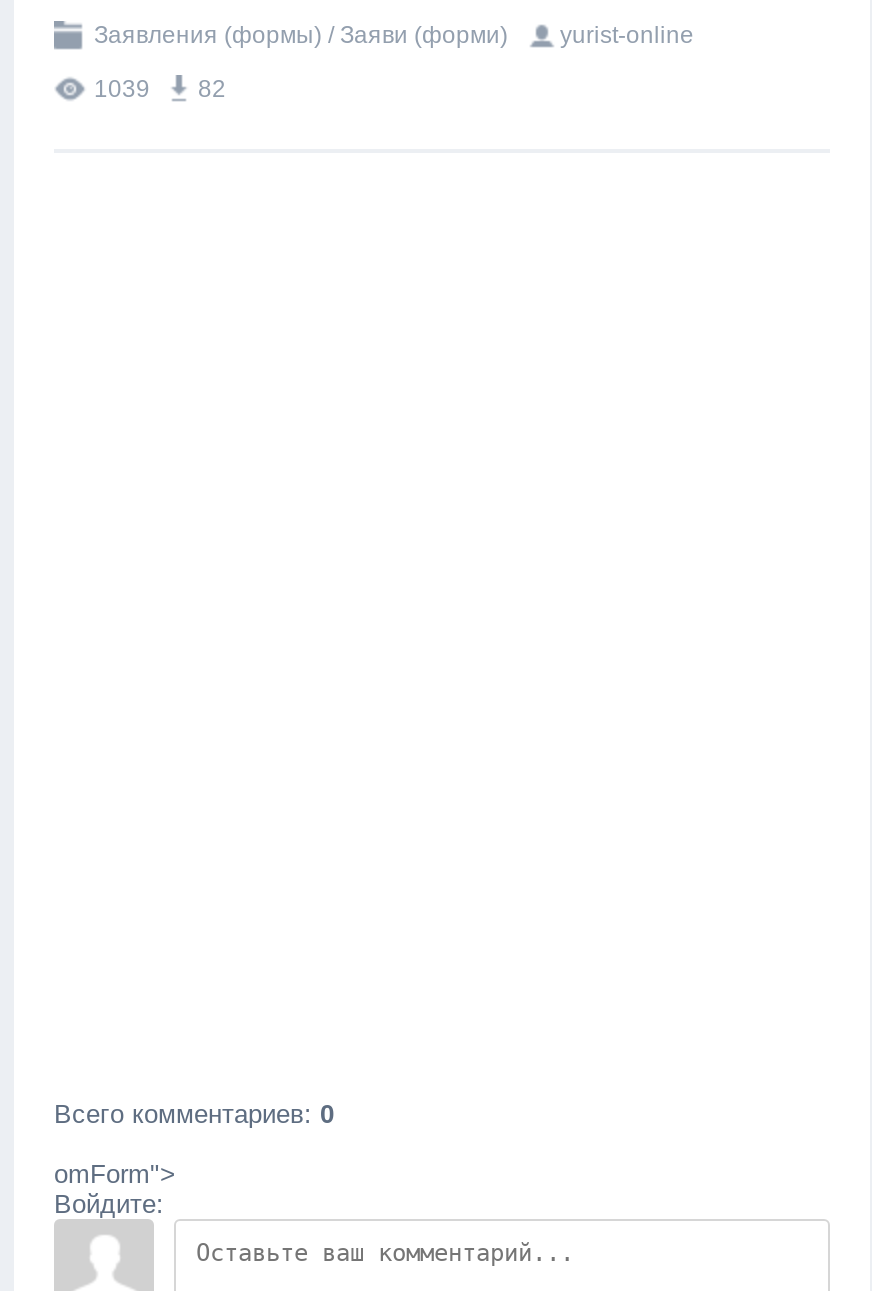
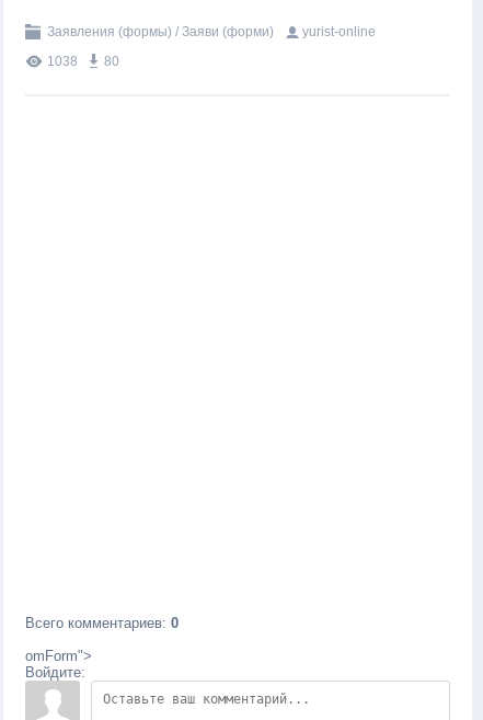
- 1039
+ 1038

- 82
+ 80
